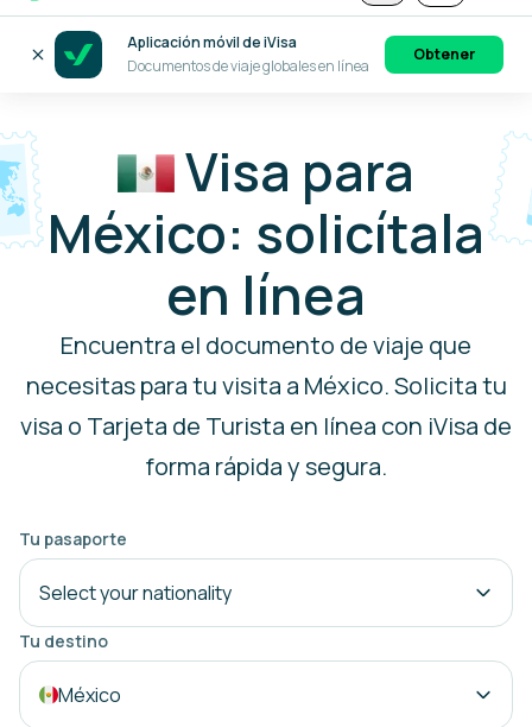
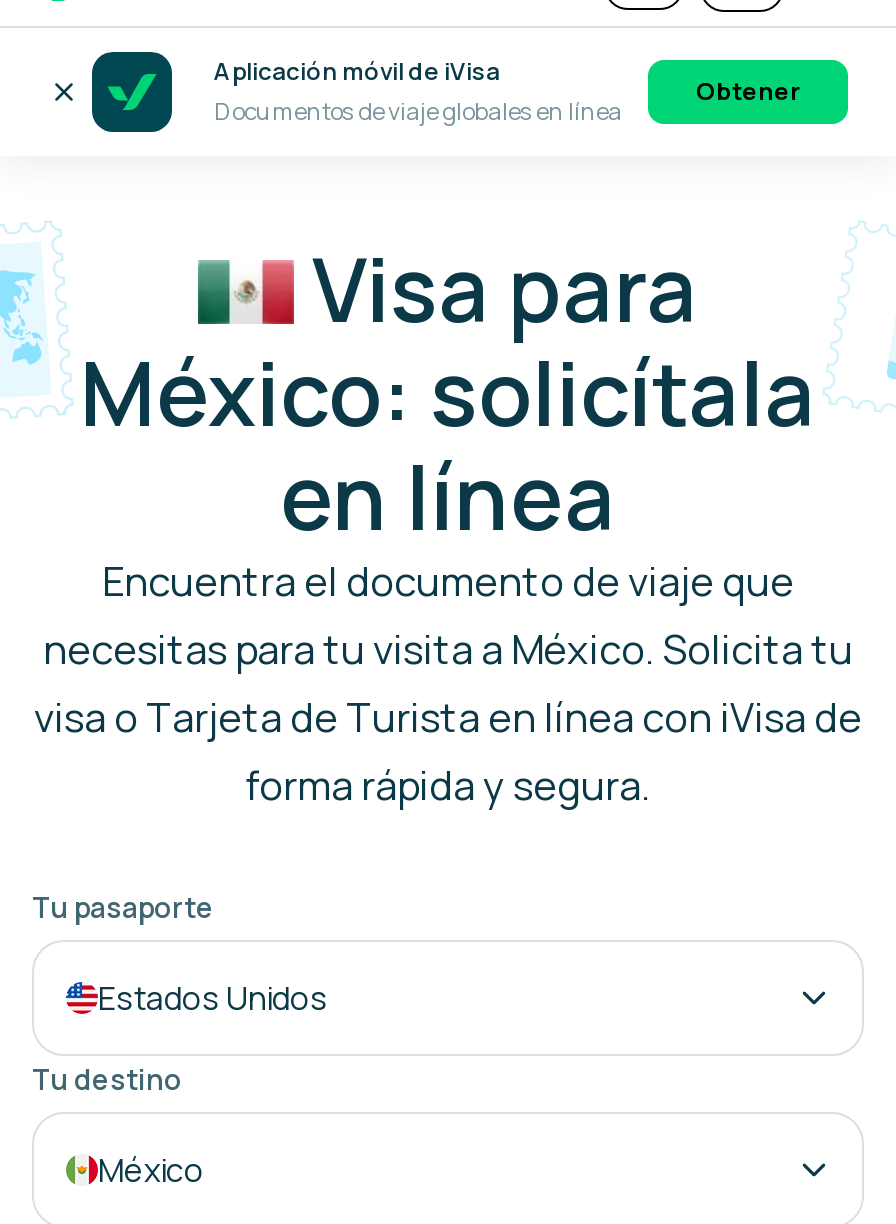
- Select your nationality
+ Estados Unidos
